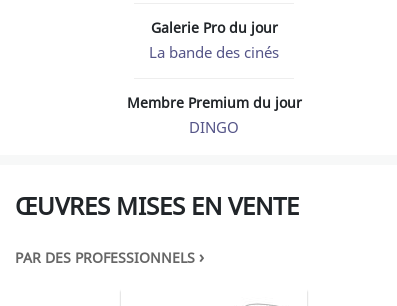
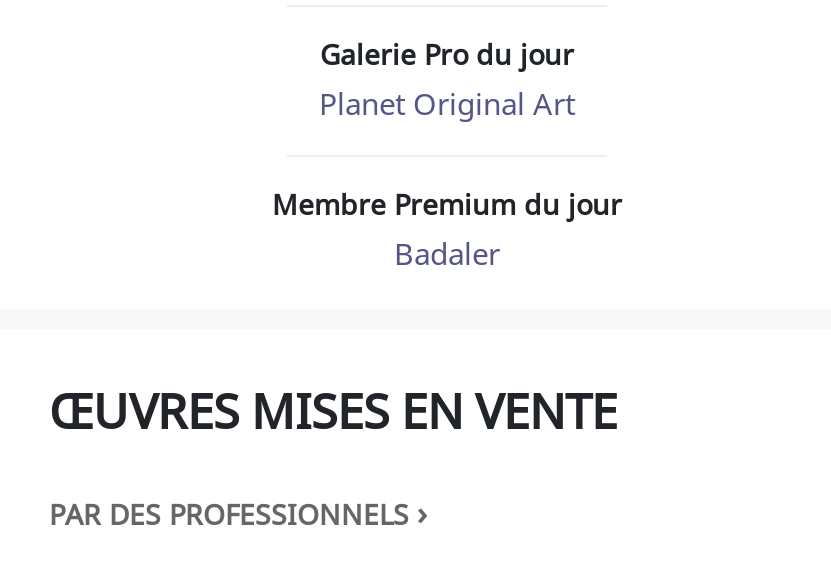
- La bande des cinés
+ Planet Original Art

- DINGO
+ Badaler
